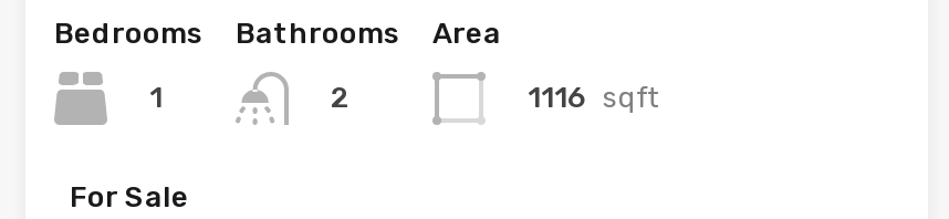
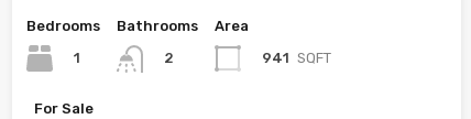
- 1116 sqft
+ 941 SQFT
